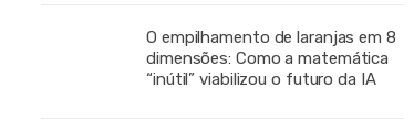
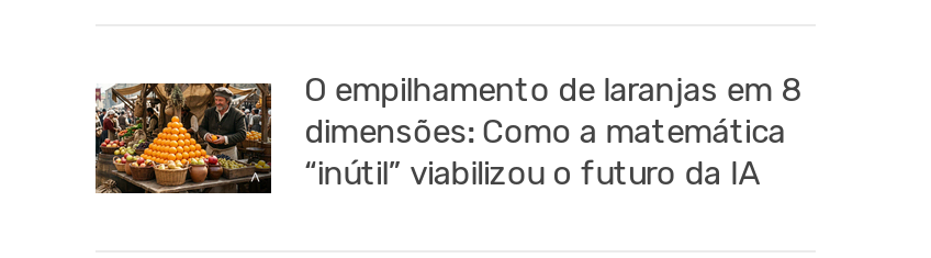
+ [image]
